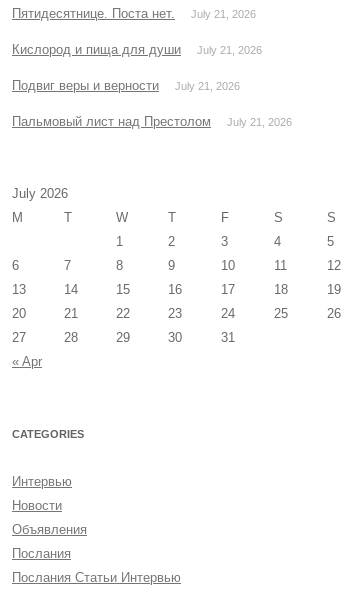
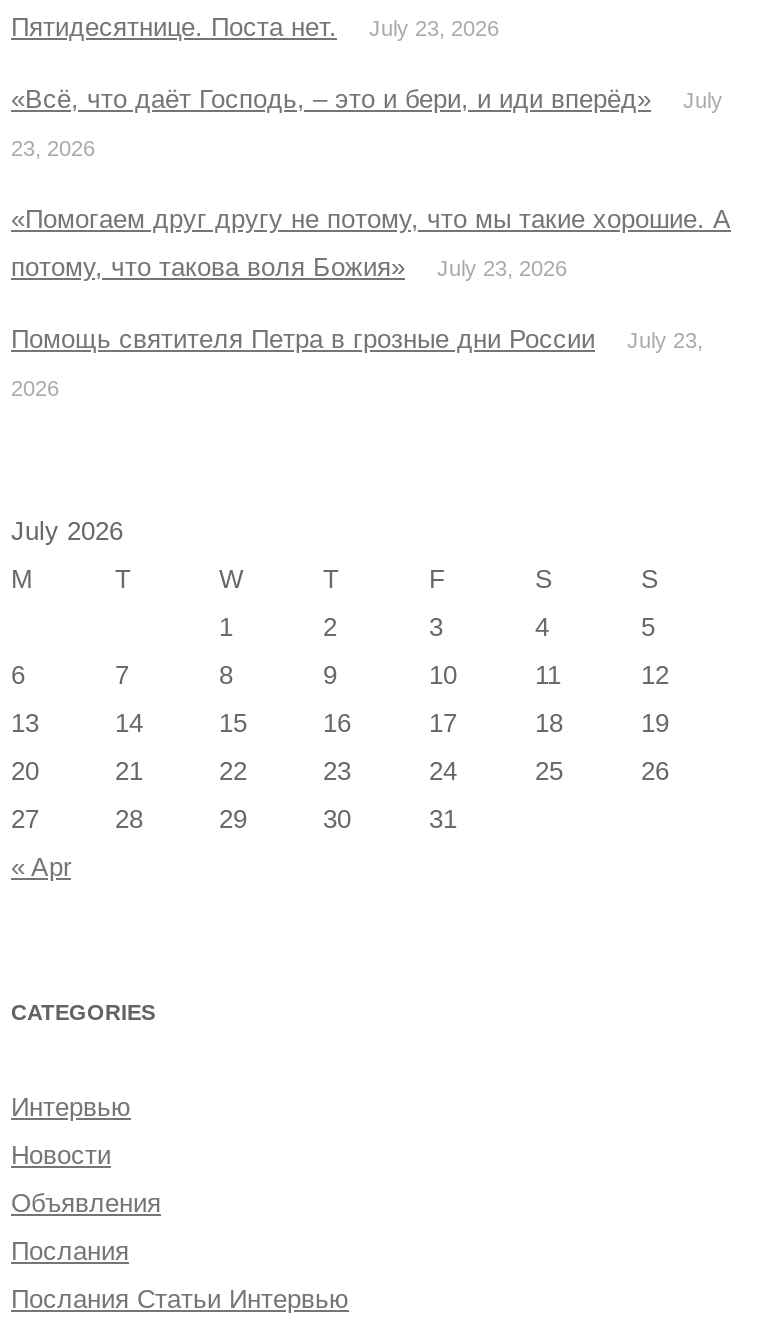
- July 21, 2026
- Кислород и пища для души
- July 21, 2026
- Подвиг веры и верности
- July 21, 2026
- Пальмовый лист над Престолом
- July 21, 2026
+ July 23, 2026
+ «Всё, что даёт Господь, – это и бери, и иди вперёд»
+ July
+ 23, 2026
+ «Помогаем друг другу не потому, что мы такие хорошие. А
+ потому, что такова воля Божия»
+ July 23, 2026
+ Помощь святителя Петра в грозные дни России
+ July 23,
+ 2026
